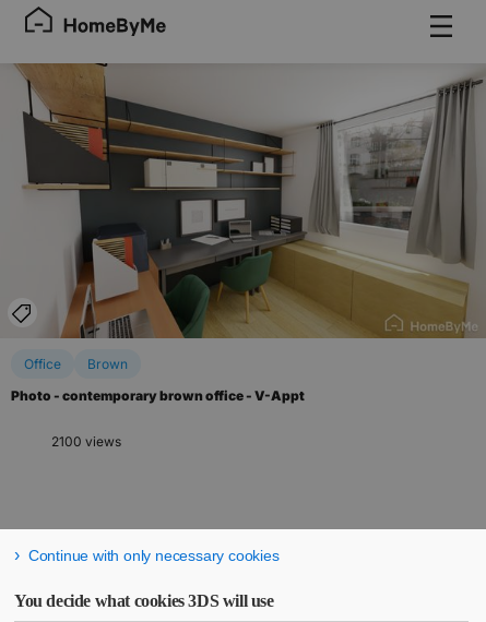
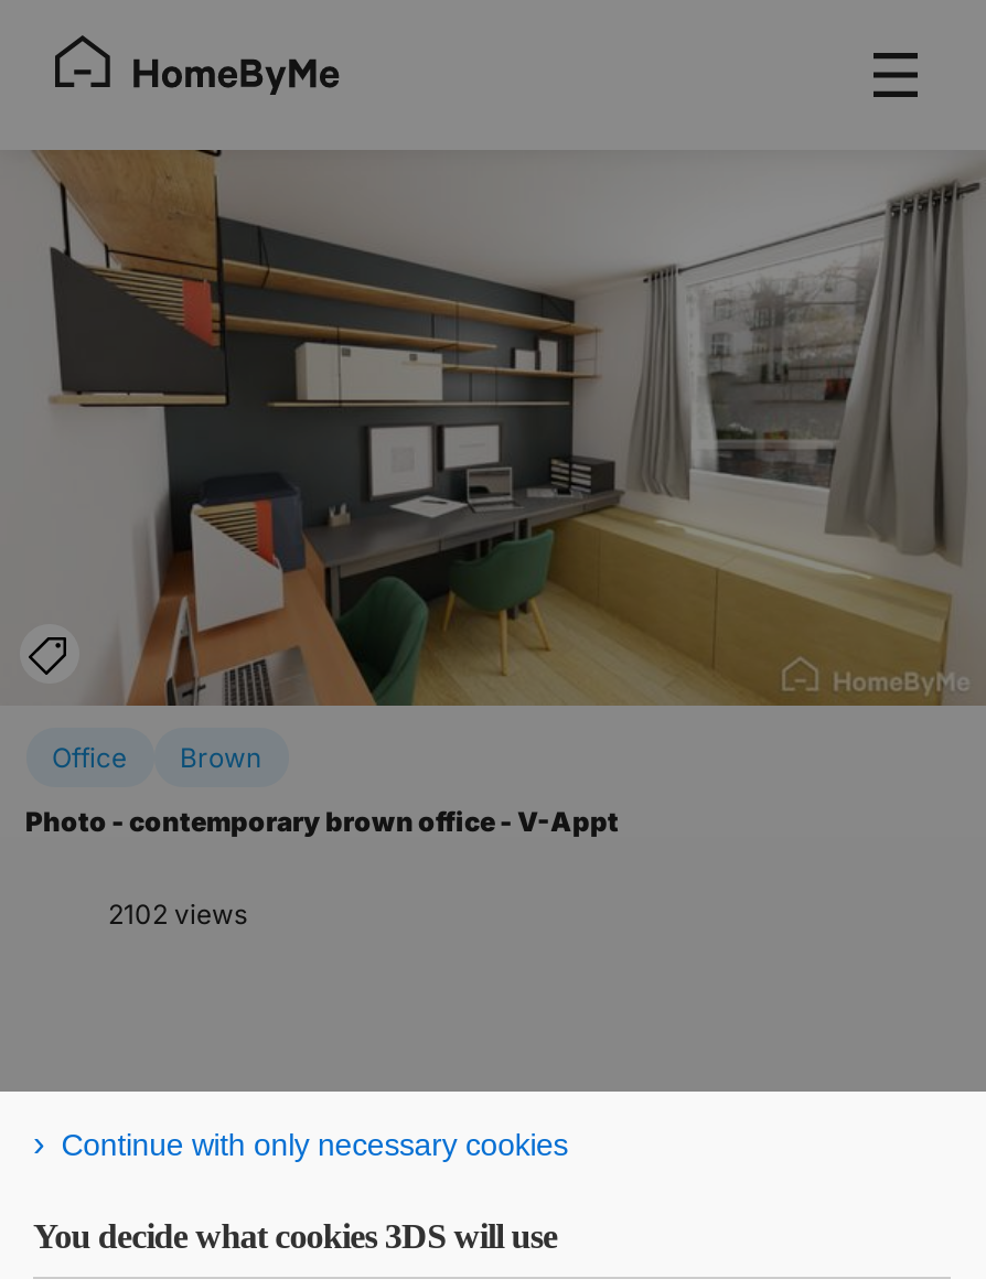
- 2100 views
+ 2102 views
